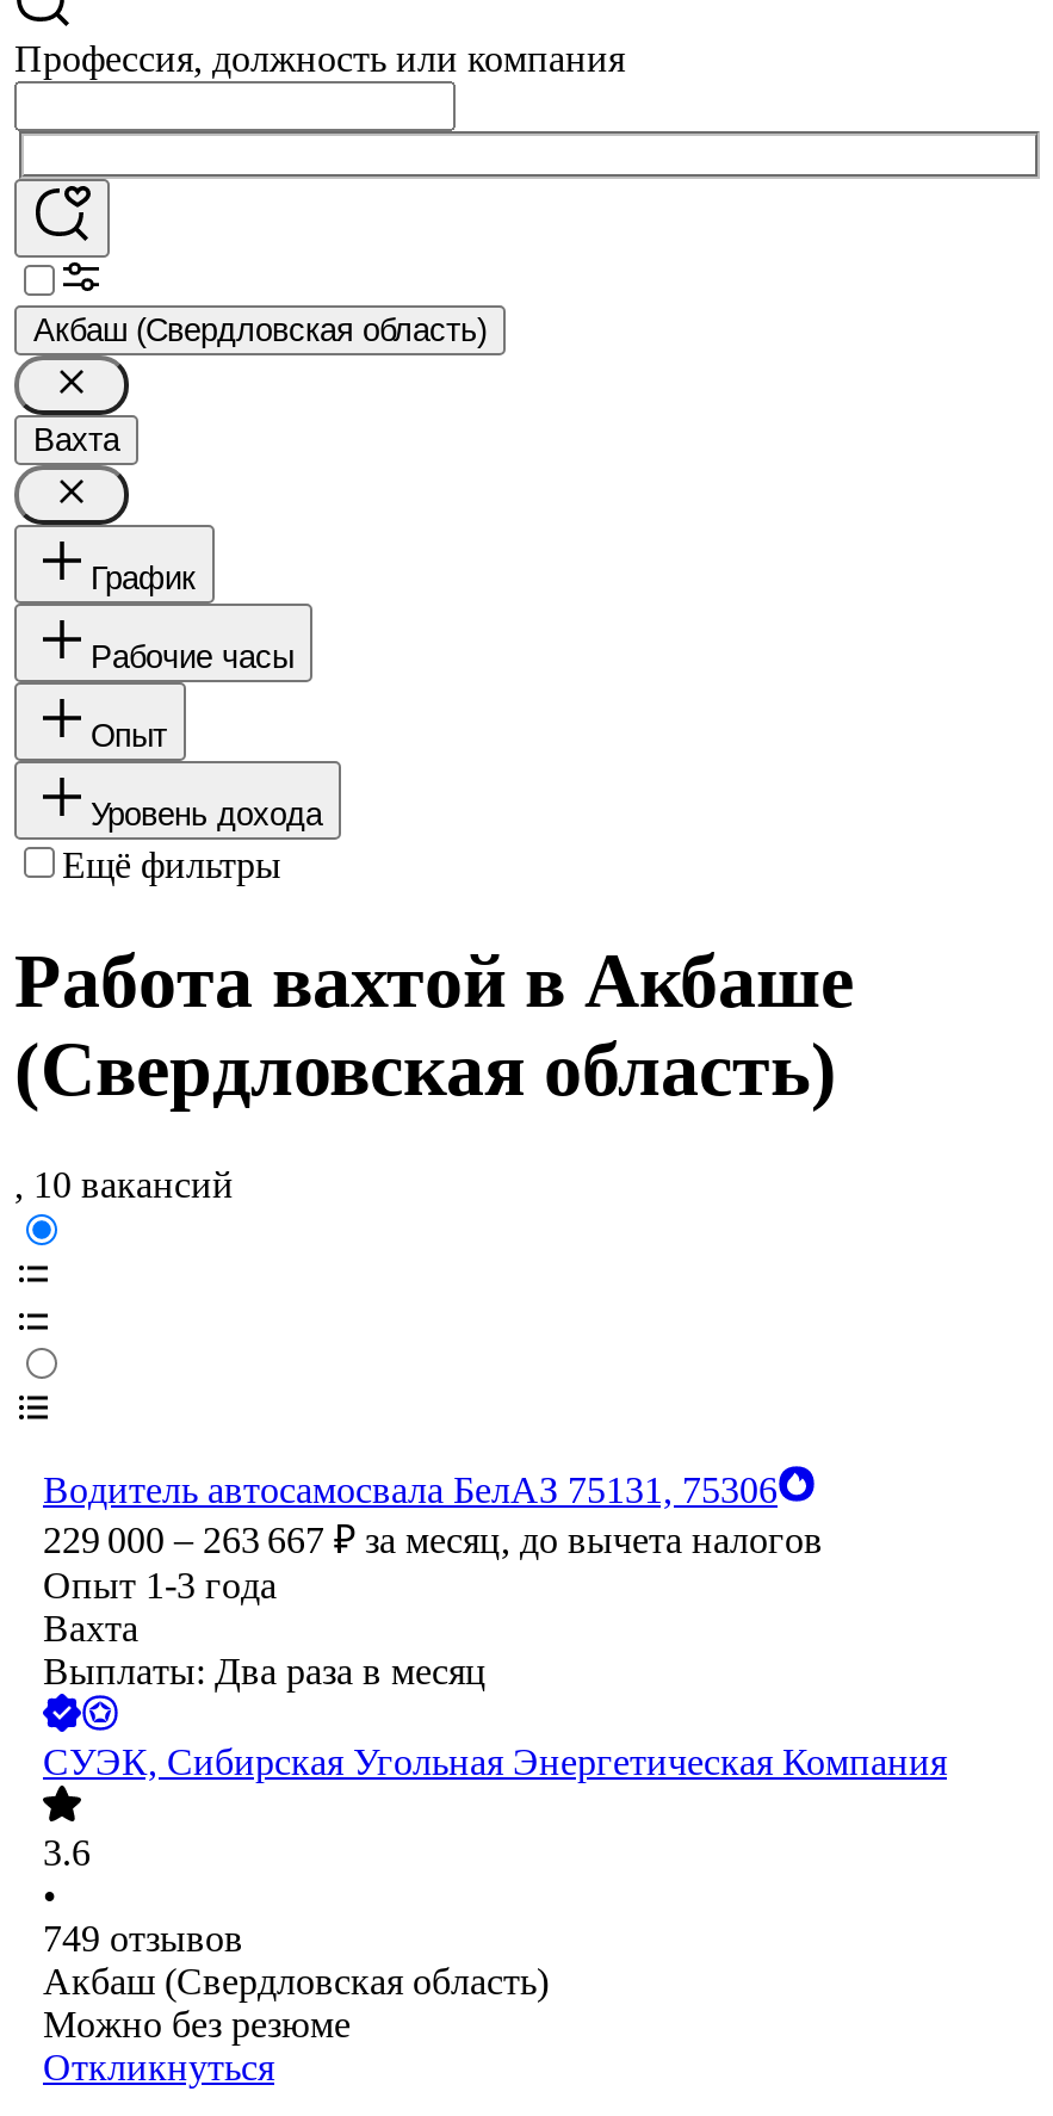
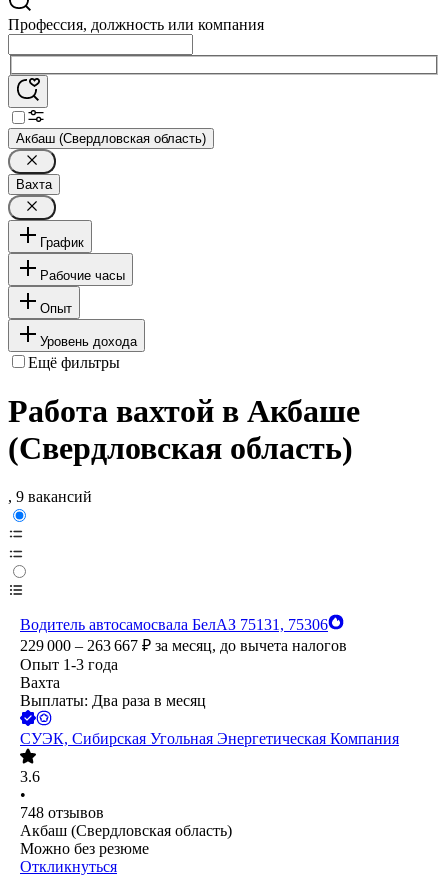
- , 10 вакансий
+ , 9 вакансий

- 749 отзывов
+ 748 отзывов
